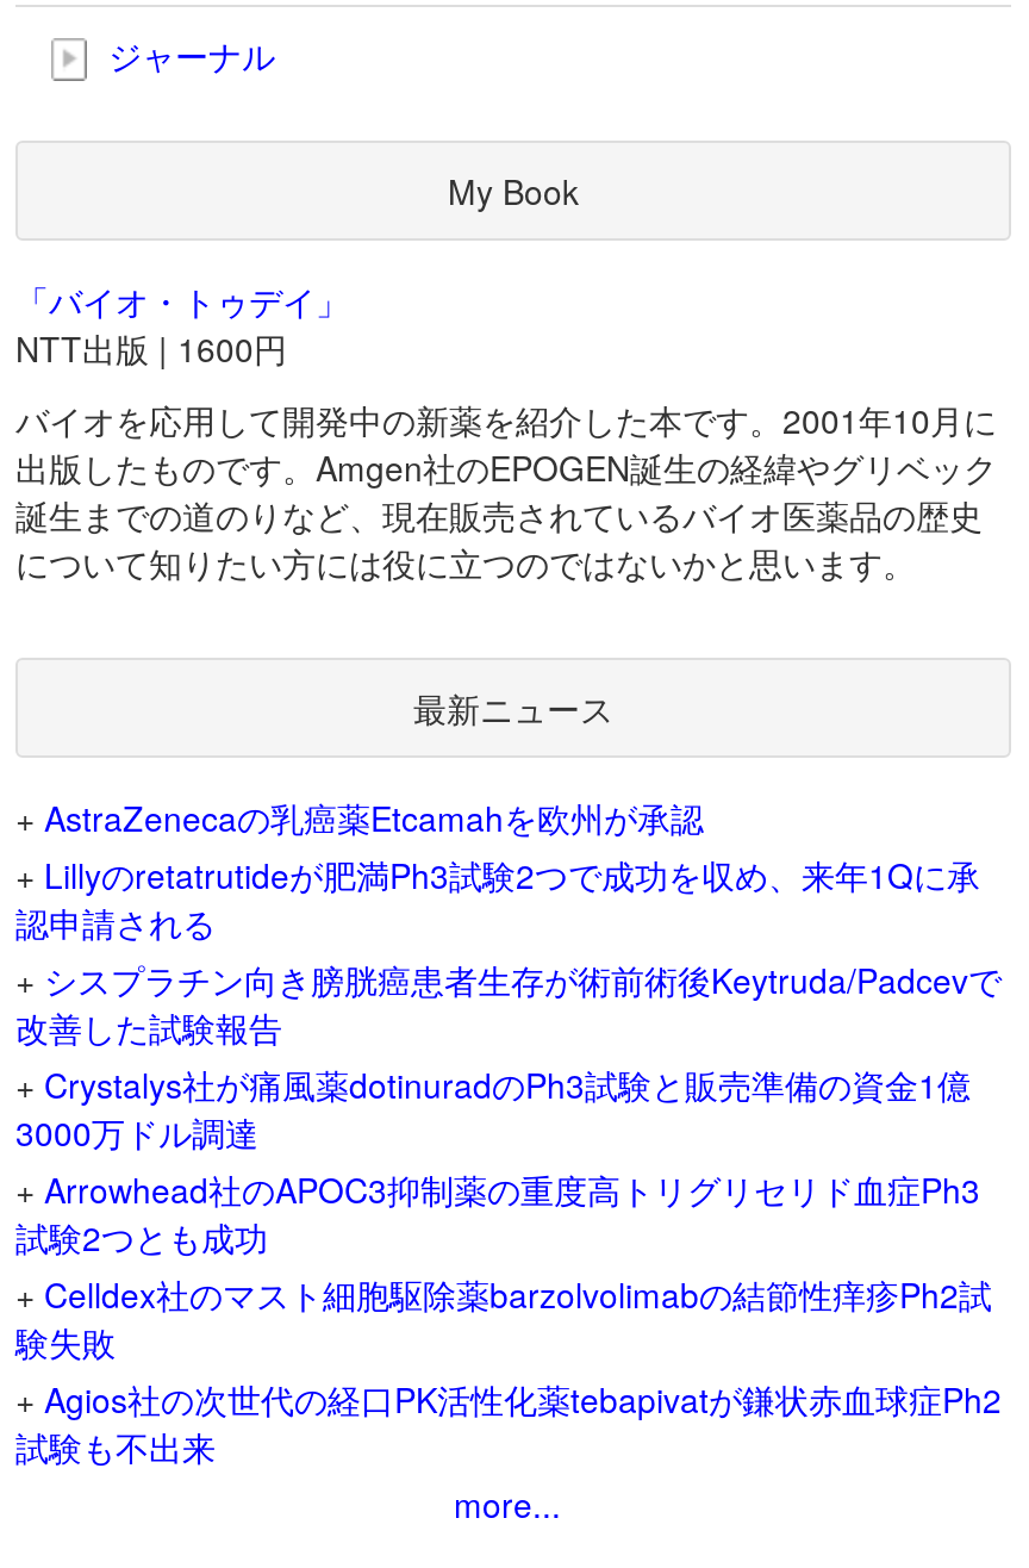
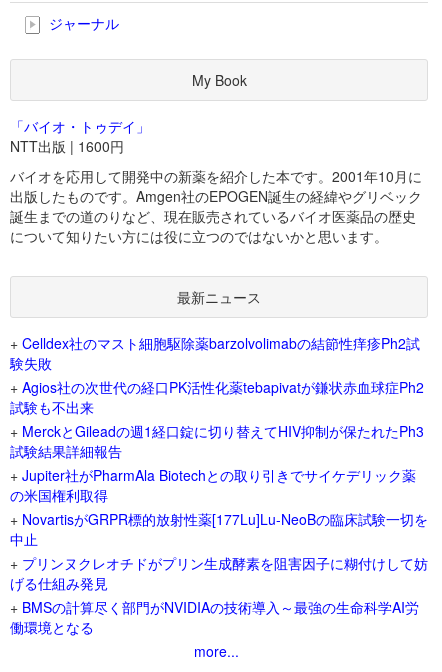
- + AstraZenecaの乳癌薬Etcamahを欧州が承認
- + Lillyのretatrutideが肥満Ph3試験2つで成功を収め、来年1Qに承
- 認申請される
- +シスプラチン向き膀胱癌患者生存が術前術後Keytruda/Padcevで
- 改善した試験報告
- + Crystalys社が痛風薬dotinuradのPh3試験と販売準備の資金1億
- 3000万ドル調達
- + Arrowhead社のAPOC3抑制薬の重度高トリグリセリド血症Ph3
- 試験2つとも成功

moved up: + Celldex社のマスト細胞駆除薬barzolvolimabの結節性痒疹Ph2試 | 験失敗 | + Agios社の次世代の経口PK活性化薬tebapivatが鎌状赤血球症Ph2 | 試験も不出来

+ + MerckとGileadの週1経口錠に切り替えてHIV抑制が保たれたPh3
+ 試験結果詳細報告
+ + Jupiter社がPharmAla Biotechとの取り引きでサイケデリック薬
+ の米国権利取得
+ + NovartisがGRPR標的放射性薬[177Lu]Lu-NeoBの臨床試験一切を
+ 中止
+ +プリンヌクレオチドがプリン生成酵素を阻害因子に糊付けして妨
+ げる仕組み発見
+ + BMSの計算尽く部門がNVIDIAの技術導入～最強の生命科学AI労
+ 働環境となる
